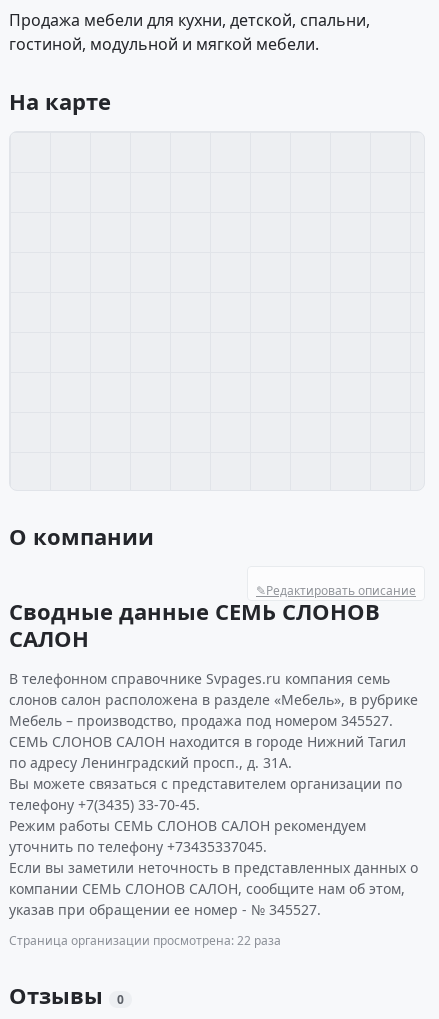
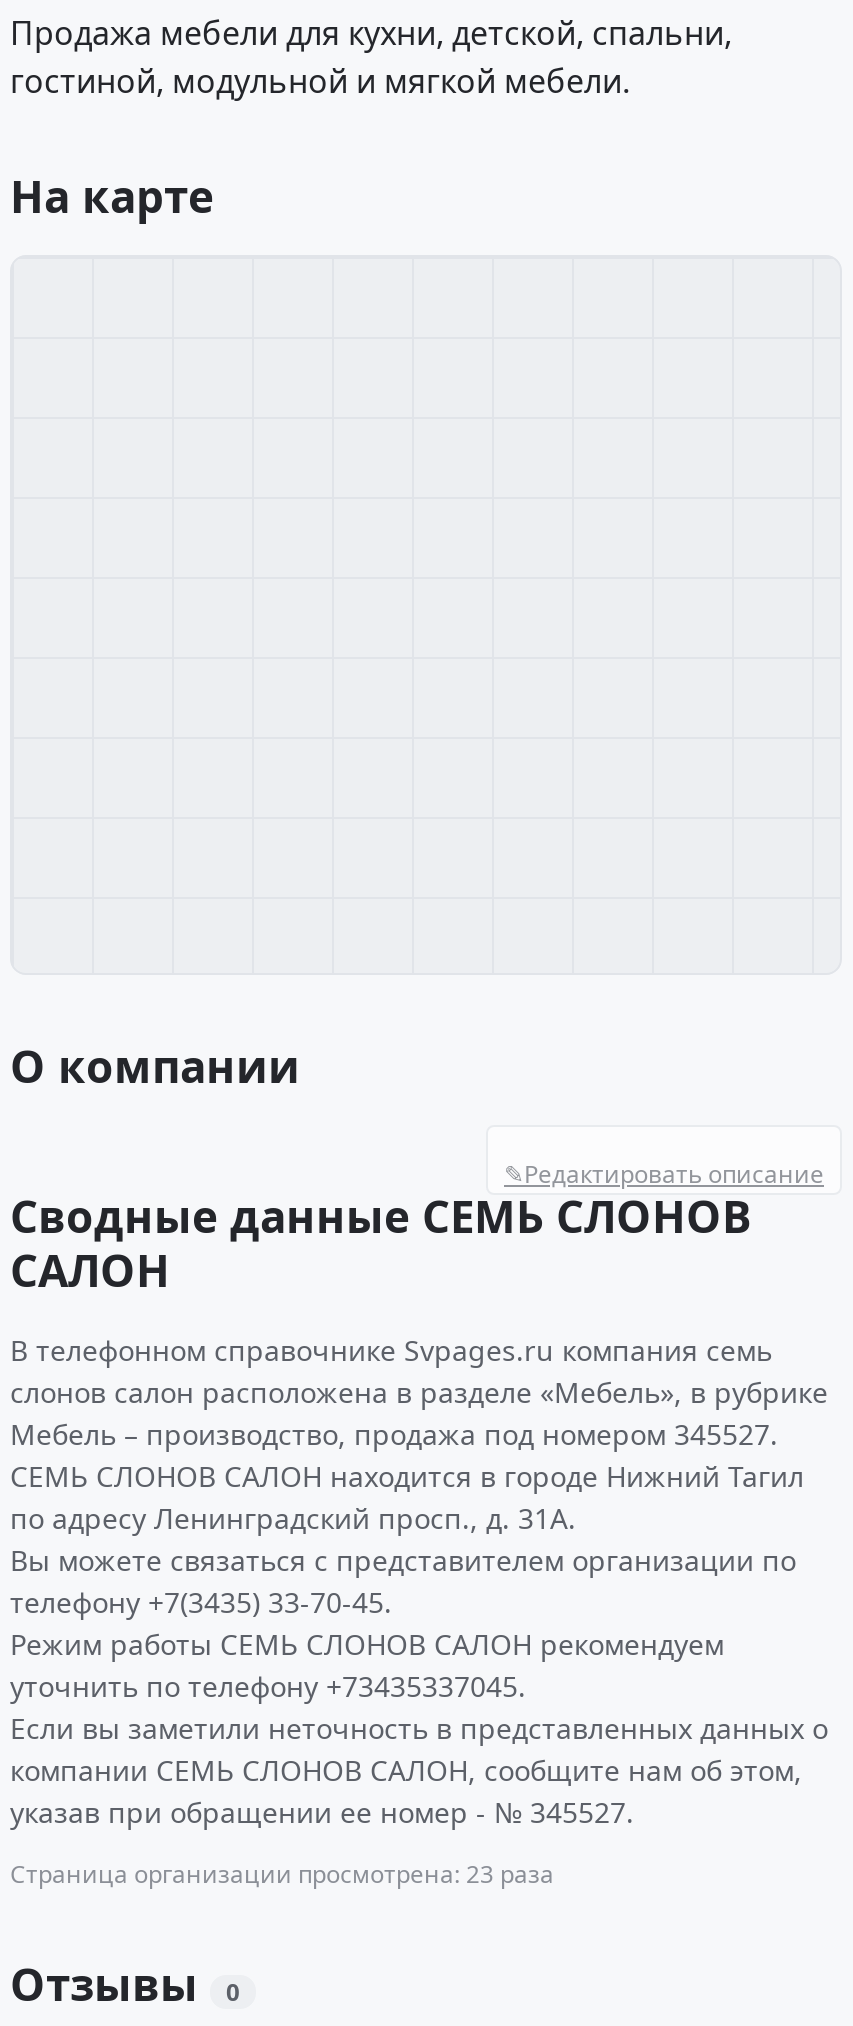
- Страница организации просмотрена: 22 раза
+ Страница организации просмотрена: 23 раза
